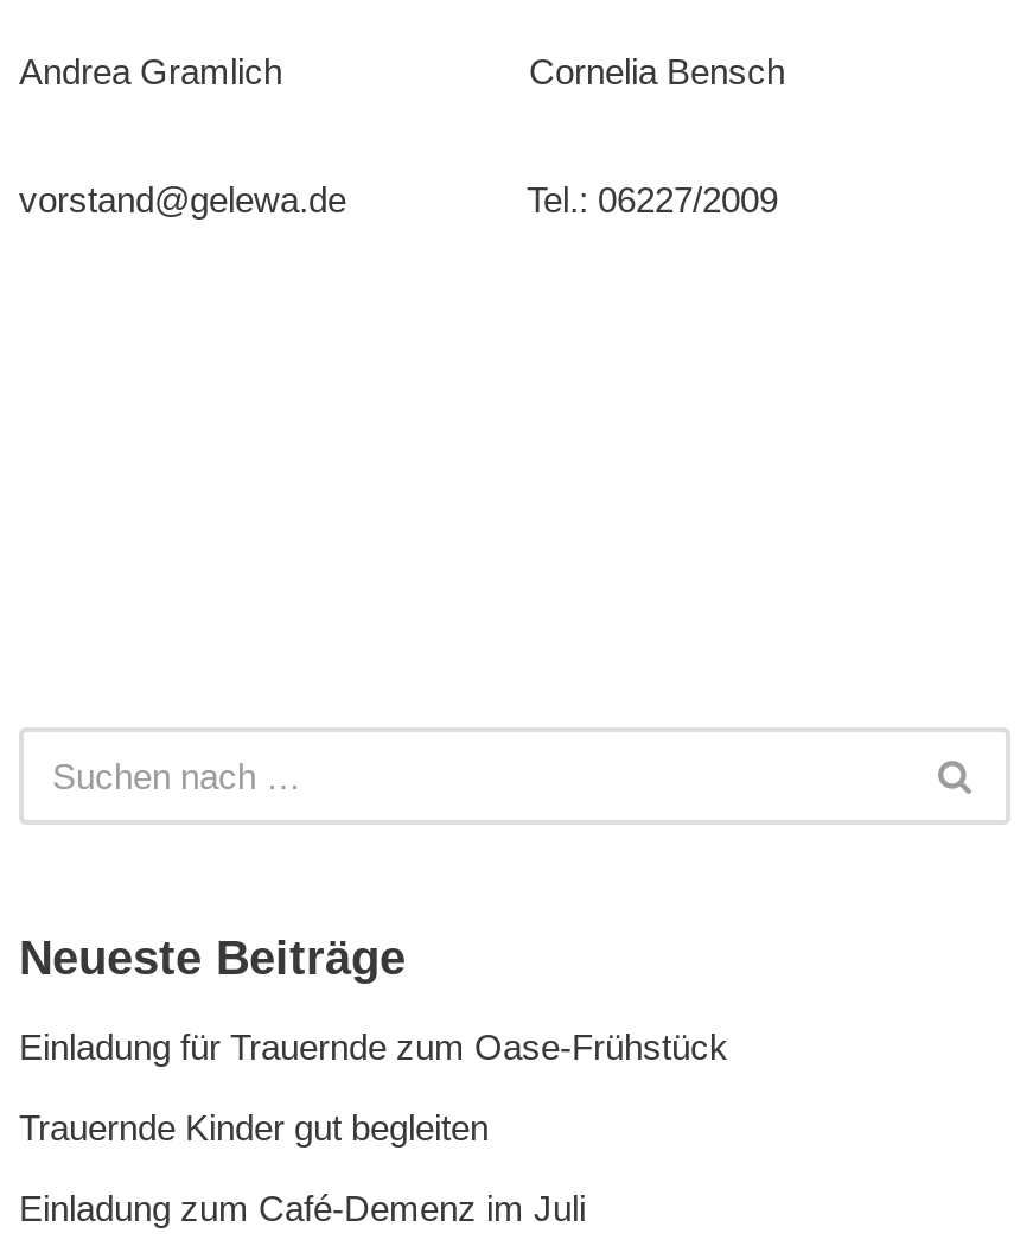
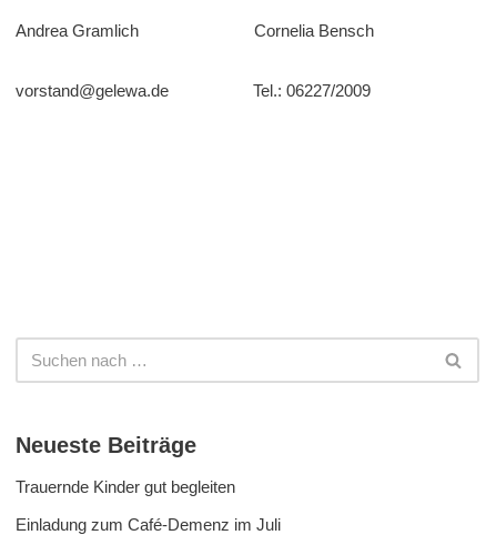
- Einladung für Trauernde zum Oase-Frühstück
